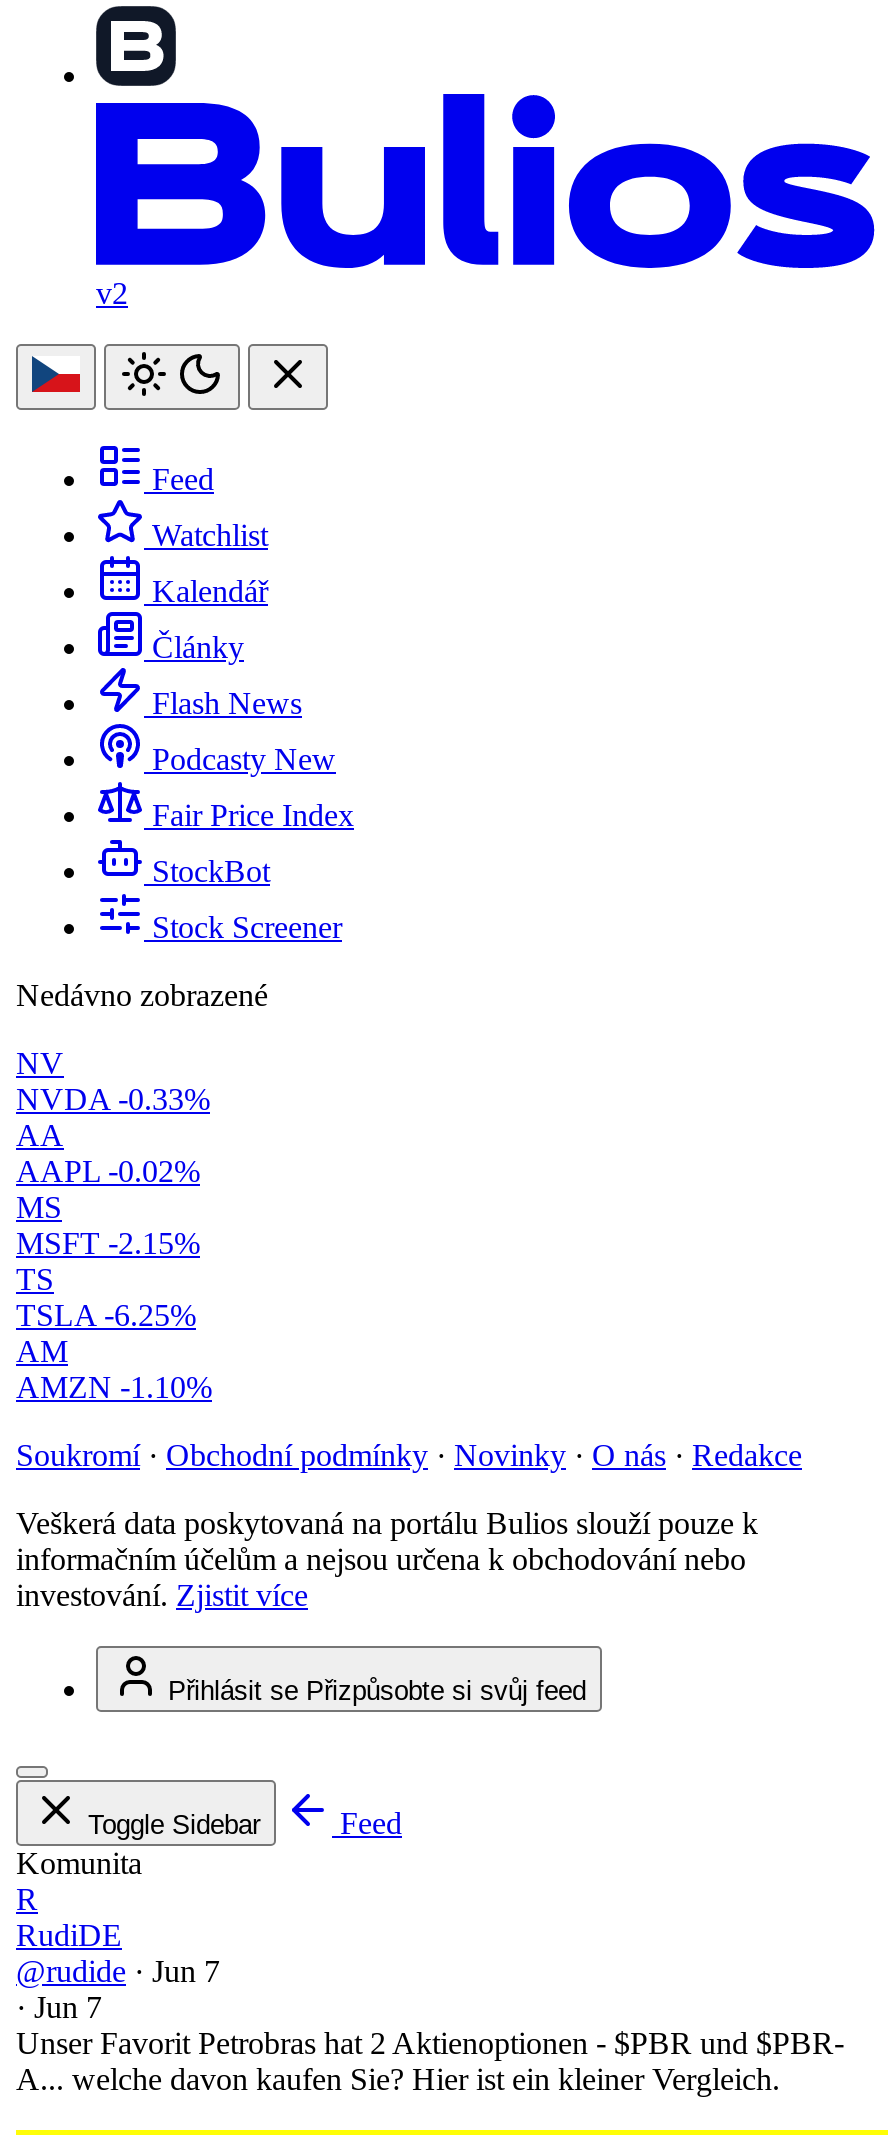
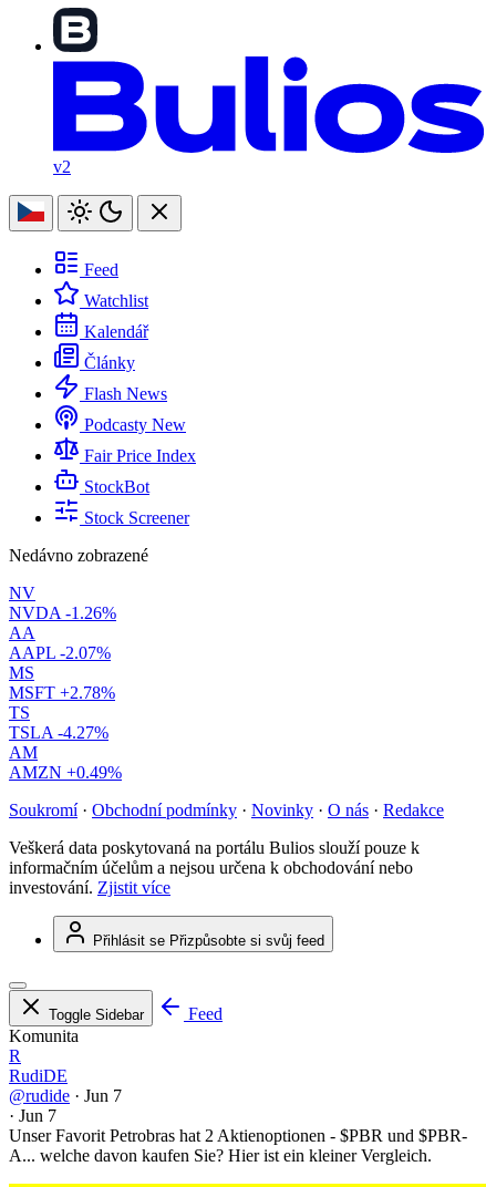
- NVDA -0.33%
+ NVDA -1.26%

- AAPL -0.02%
+ AAPL -2.07%

- MSFT -2.15%
+ MSFT +2.78%

- TSLA -6.25%
+ TSLA -4.27%

- AMZN -1.10%
+ AMZN +0.49%
